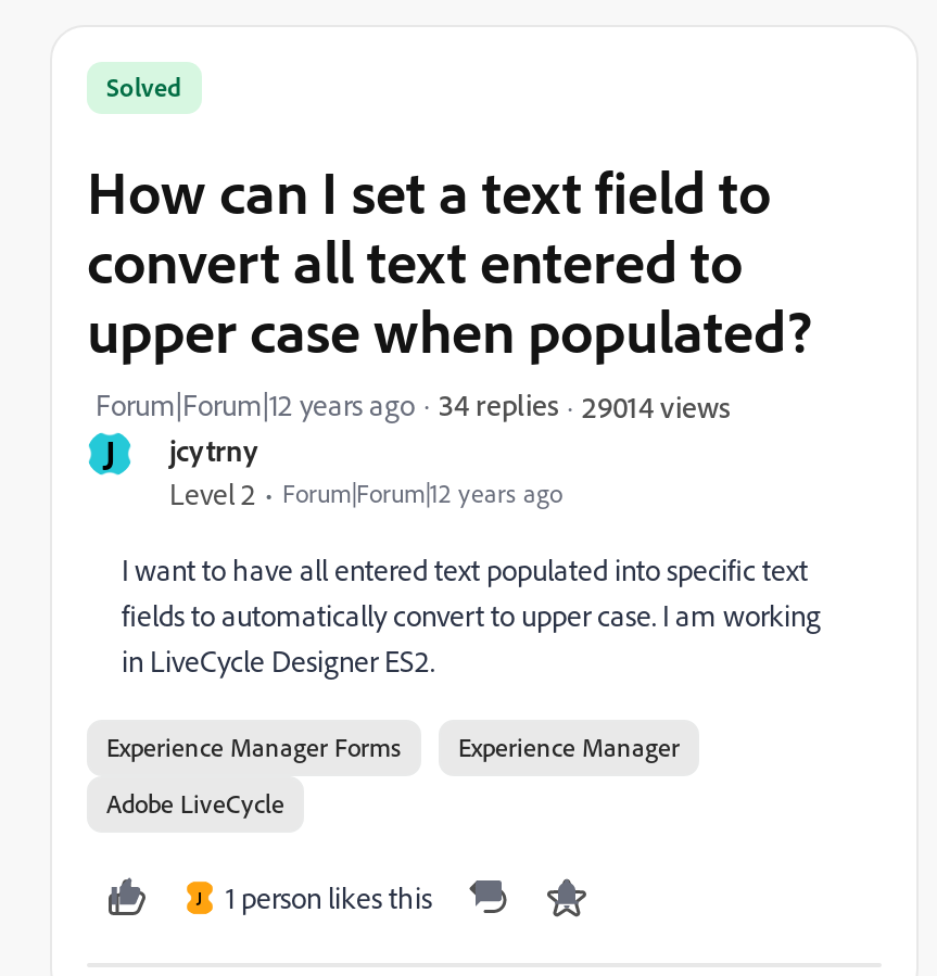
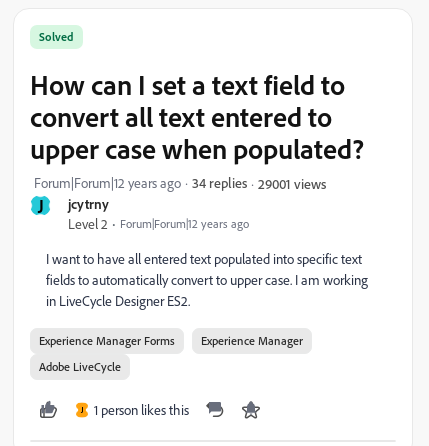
- 29014 views
+ 29001 views
